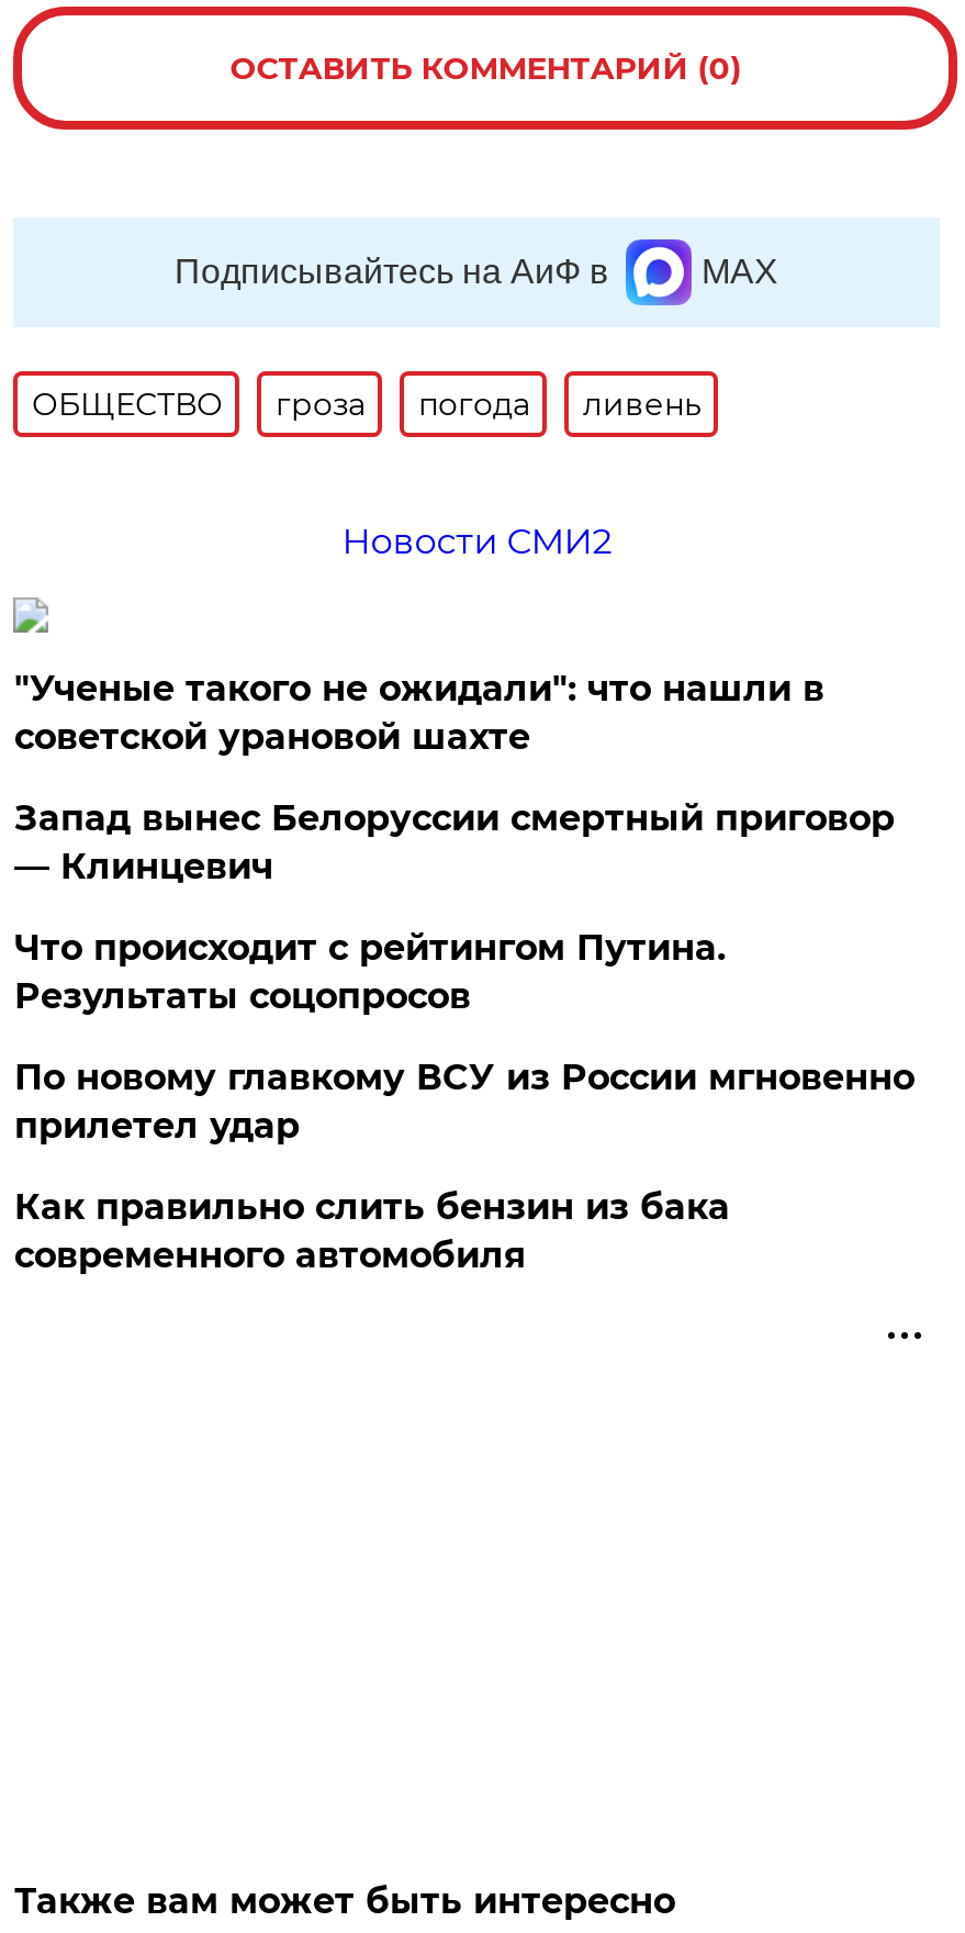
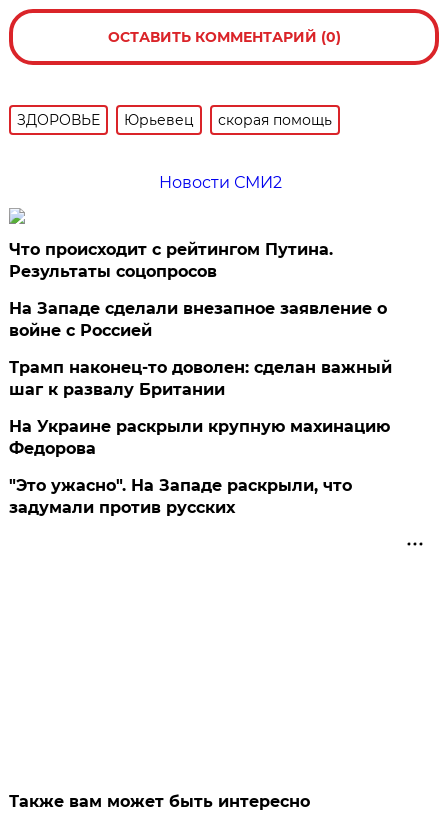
- Подписывайтесь на АиФ в
- MAX
- ОБЩЕСТВО
- гроза
- погода
- ливень
+ ЗДОРОВЬЕ
+ Юрьевец
+ скорая помощь

- "Ученые такого не ожидали": что нашли в
- советской урановой шахте
- Запад вынес Белоруссии смертный приговор
- — Клинцевич

moved up: Что происходит с рейтингом Путина. | Результаты соцопросов

- По новому главкому ВСУ из России мгновенно
- прилетел удар
- Как правильно слить бензин из бака
- современного автомобиля
+ На Западе сделали внезапное заявление о
+ войне с Россией
+ Трамп наконец-то доволен: сделан важный
+ шаг к развалу Британии
+ На Украине раскрыли крупную махинацию
+ Федорова
+ "Это ужасно". На Западе раскрыли, что
+ задумали против русских
